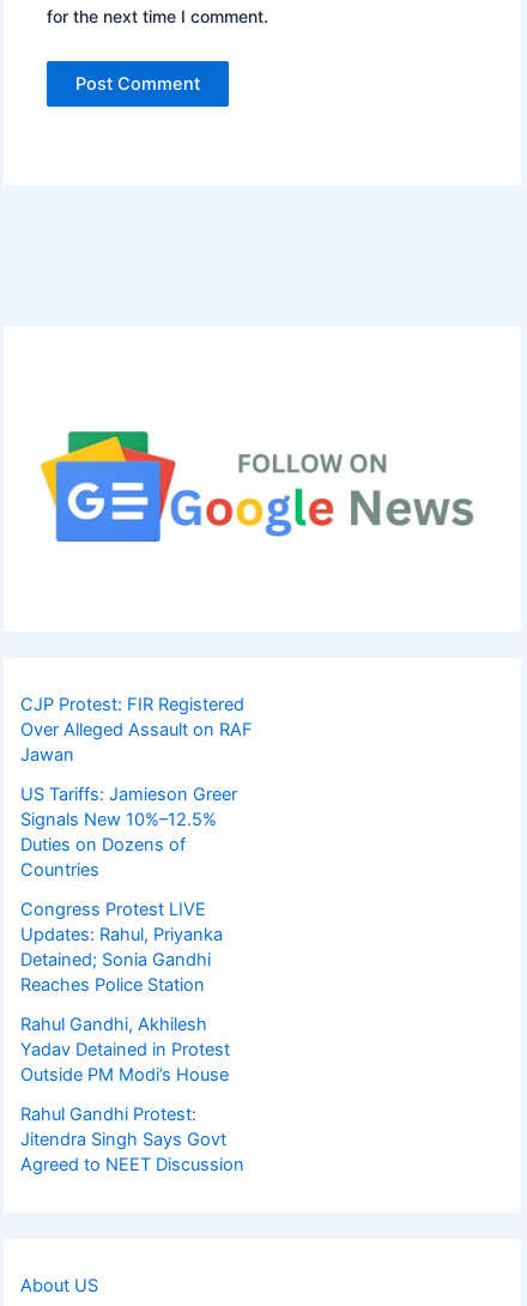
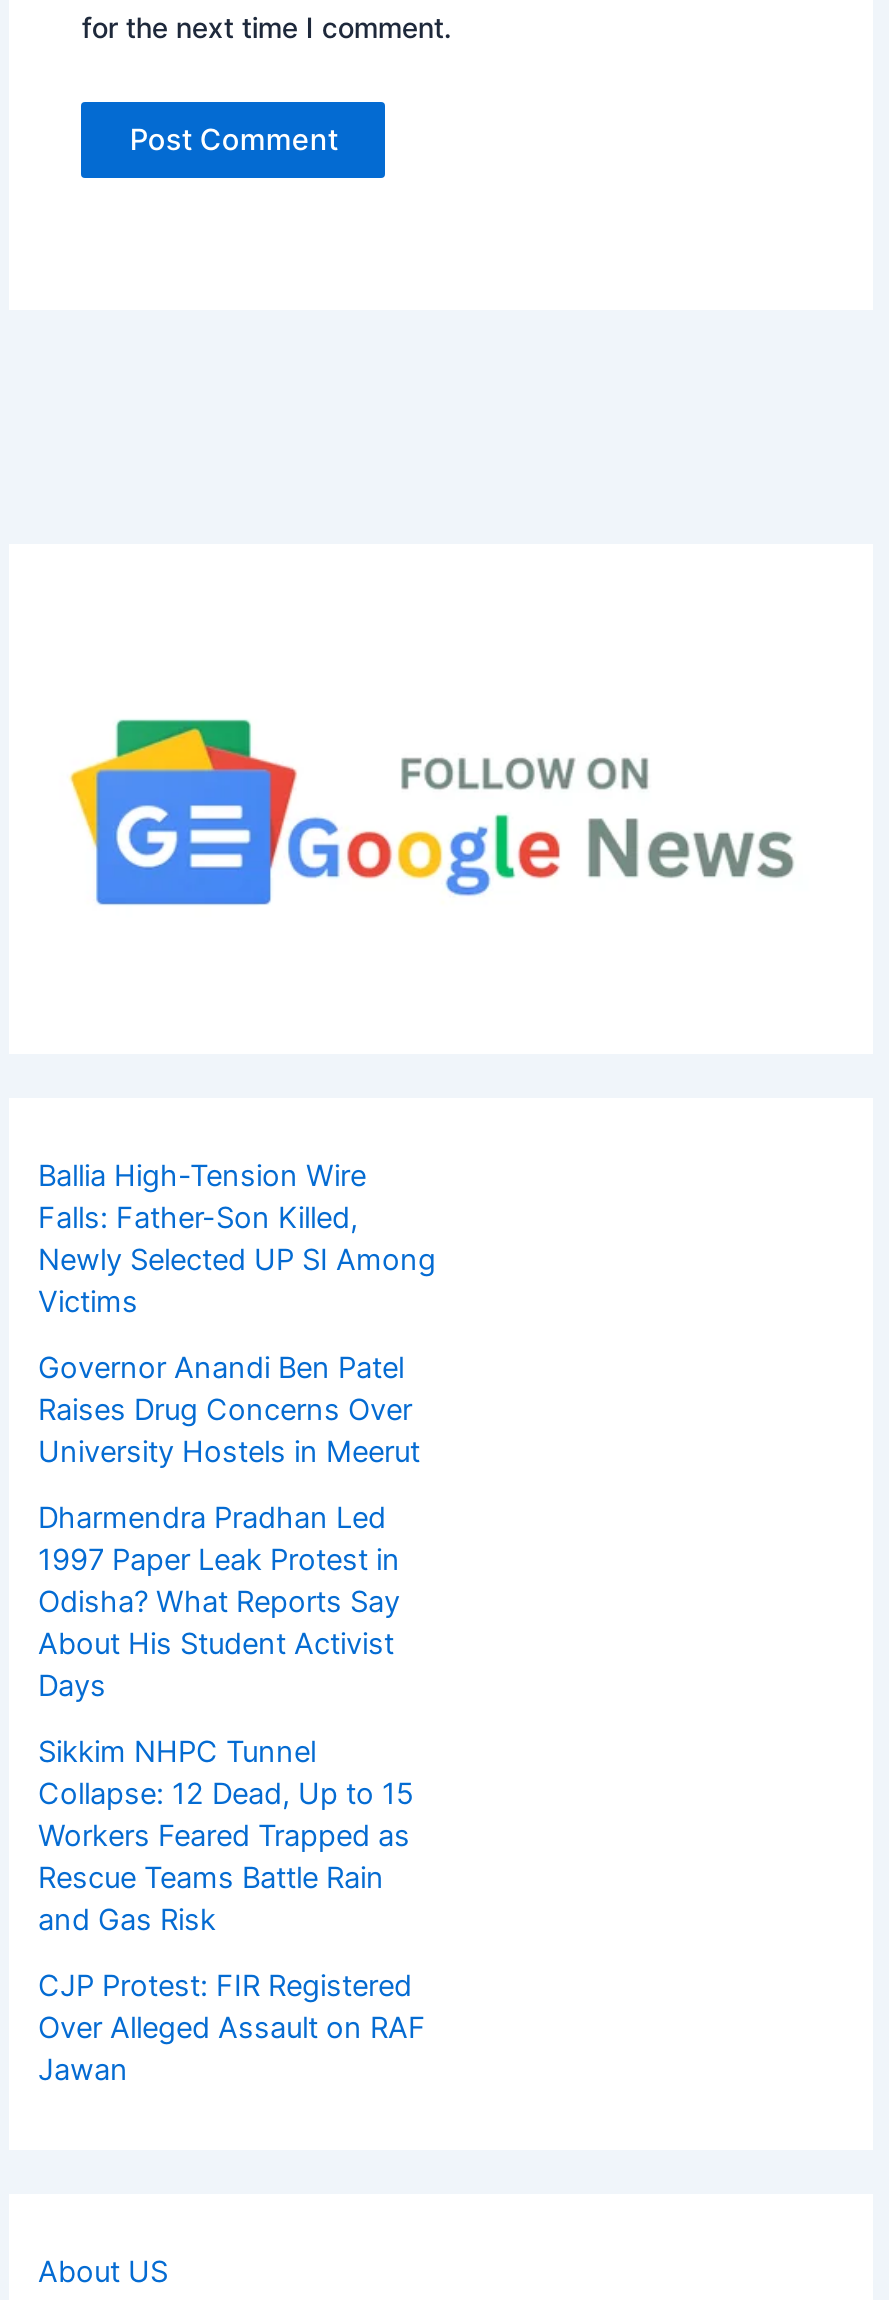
+ Ballia High-Tension Wire
+ Falls: Father-Son Killed,
+ Newly Selected UP SI Among
+ Victims
+ Governor Anandi Ben Patel
+ Raises Drug Concerns Over
+ University Hostels in Meerut
+ Dharmendra Pradhan Led
+ 1997 Paper Leak Protest in
+ Odisha? What Reports Say
+ About His Student Activist
+ Days
+ Sikkim NHPC Tunnel
+ Collapse: 12 Dead, Up to 15
+ Workers Feared Trapped as
+ Rescue Teams Battle Rain
+ and Gas Risk

moved down: CJP Protest: FIR Registered | Over Alleged Assault on RAF | Jawan

- US Tariffs: Jamieson Greer
- Signals New 10%–12.5%
- Duties on Dozens of
- Countries
- Congress Protest LIVE
- Updates: Rahul, Priyanka
- Detained; Sonia Gandhi
- Reaches Police Station
- Rahul Gandhi, Akhilesh
- Yadav Detained in Protest
- Outside PM Modi’s House
- Rahul Gandhi Protest:
- Jitendra Singh Says Govt
- Agreed to NEET Discussion
